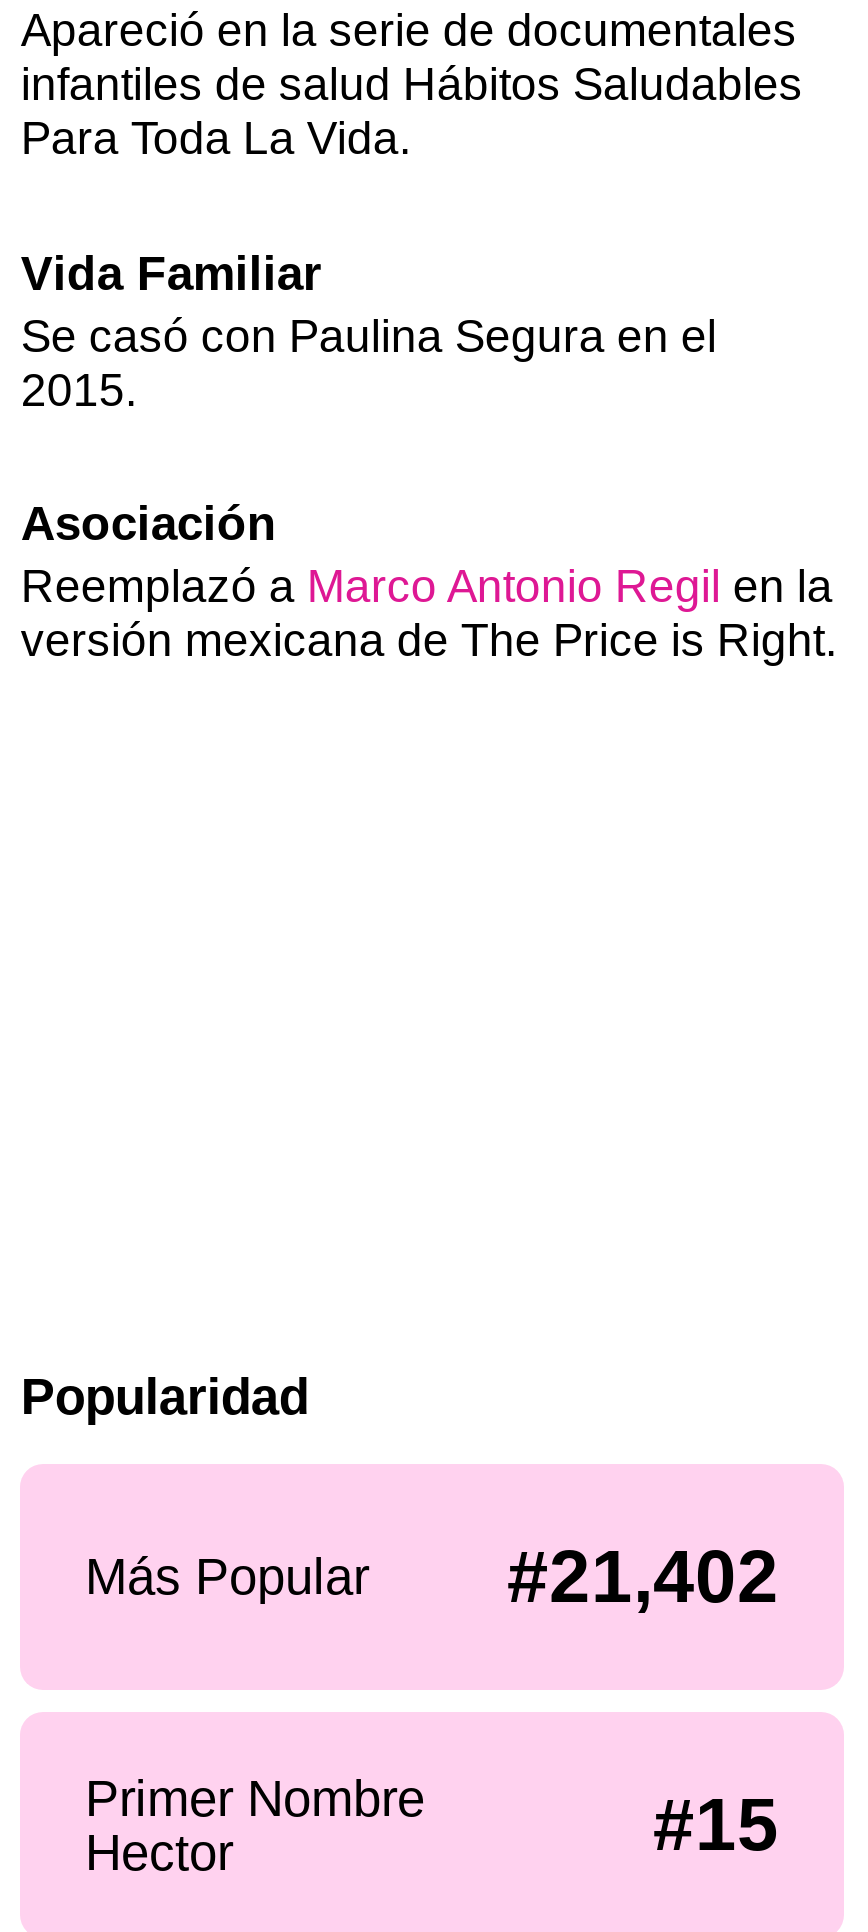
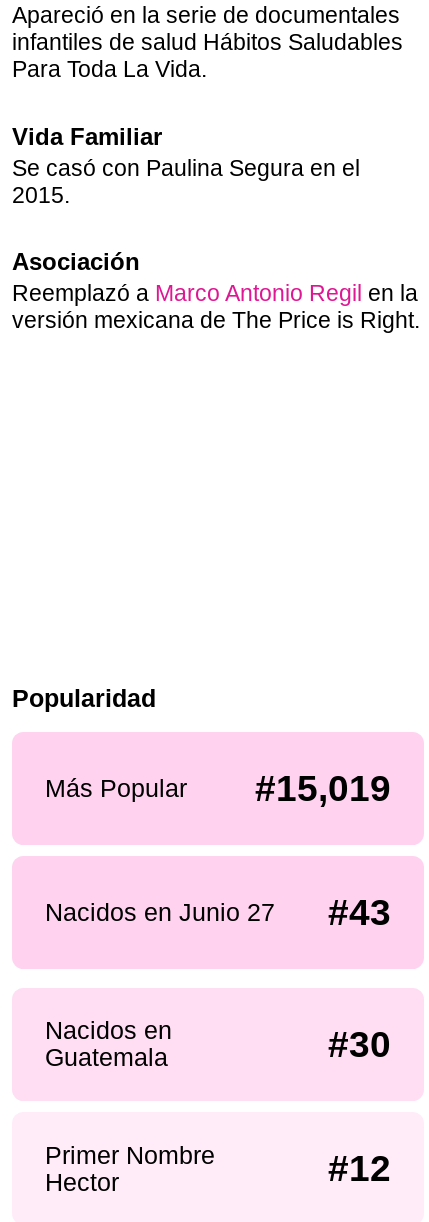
- #21,402
+ #15,019
+ Nacidos en Junio 27
+ #43
+ Nacidos en
+ Guatemala
+ #30

- #15
+ #12
